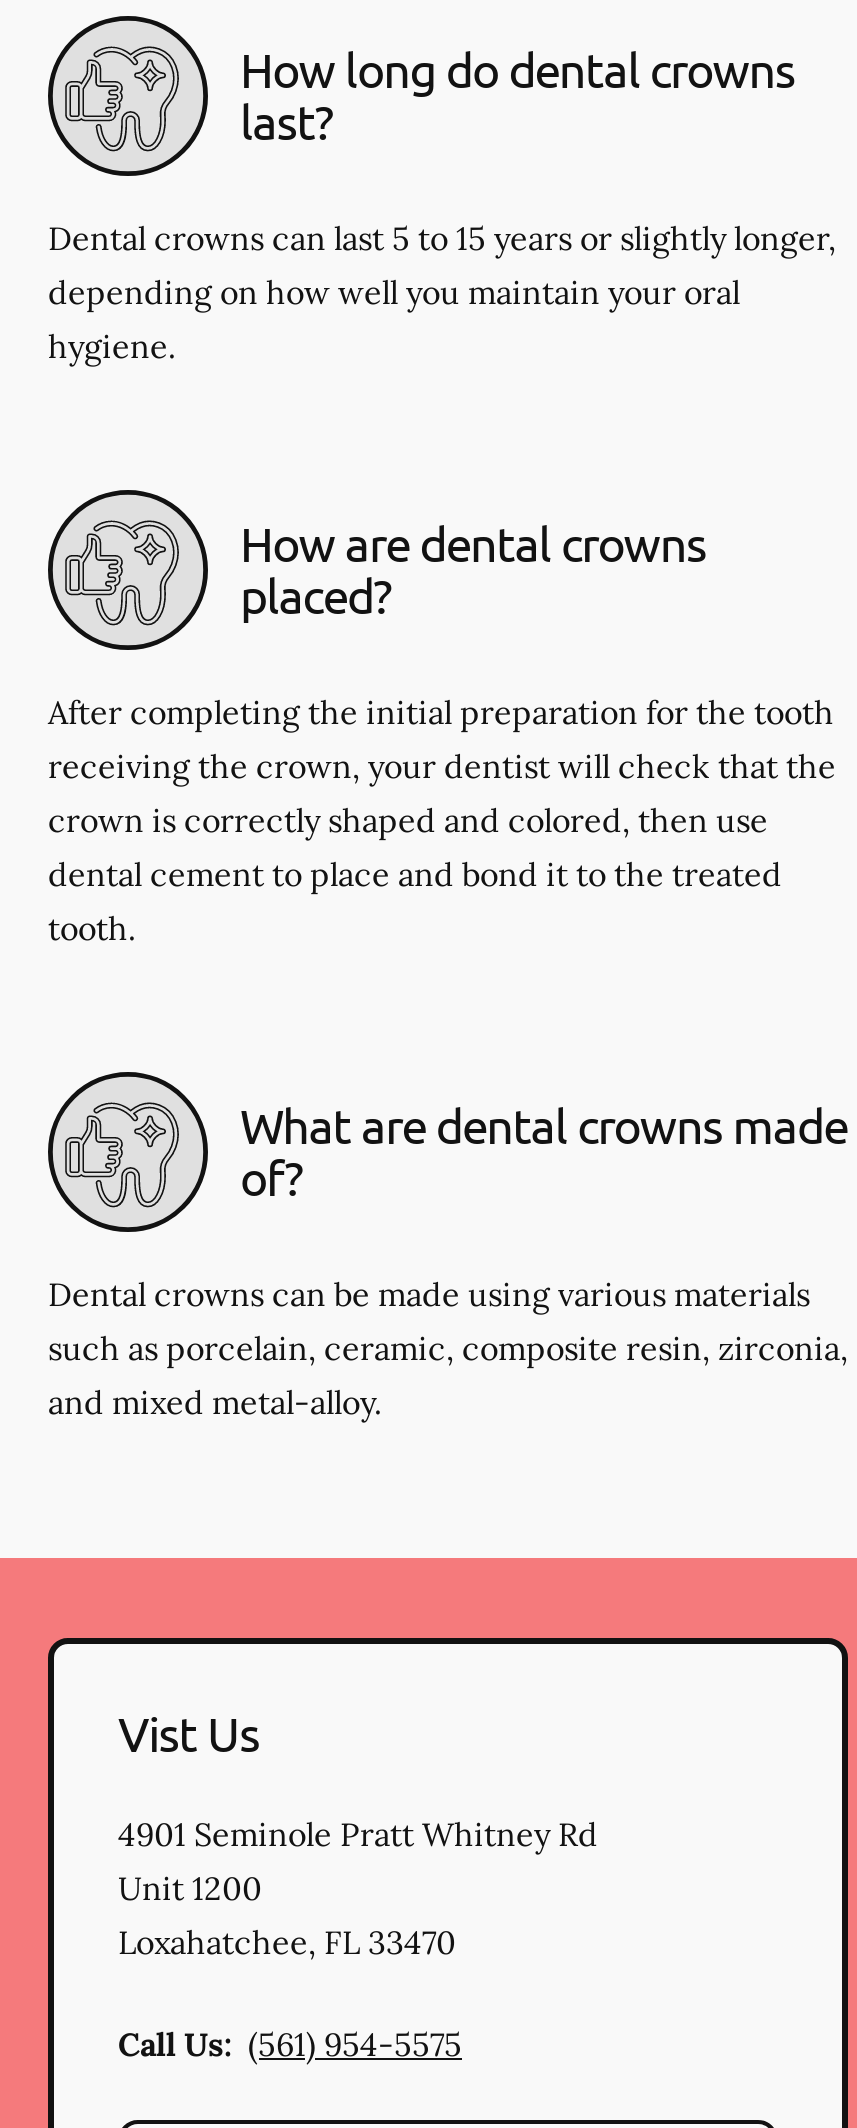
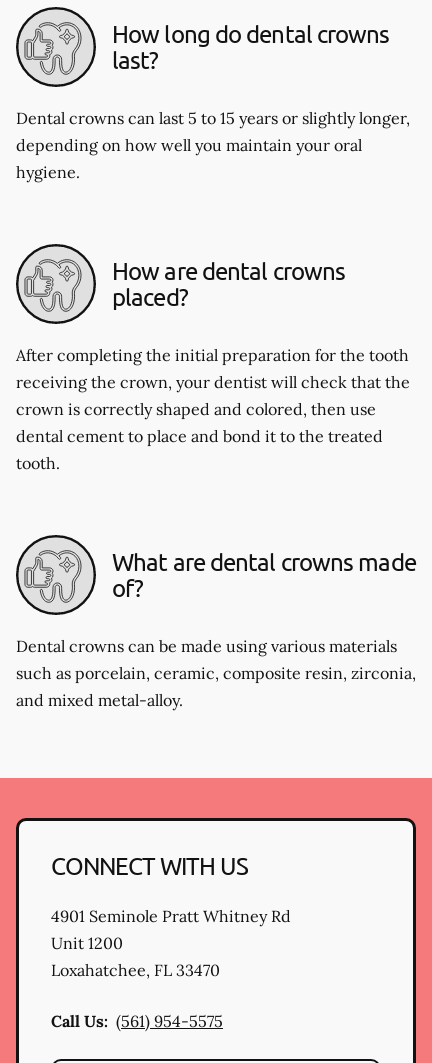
- Vist Us
+ CONNECT WITH US
